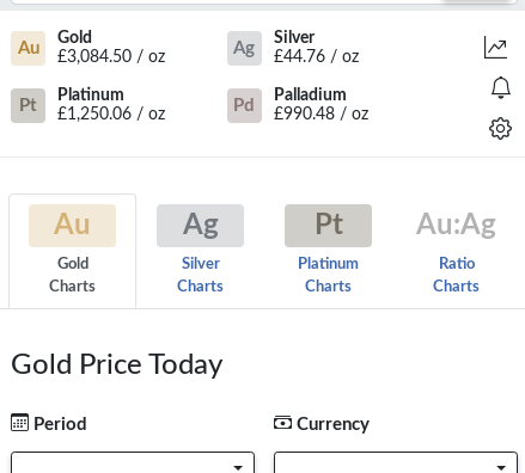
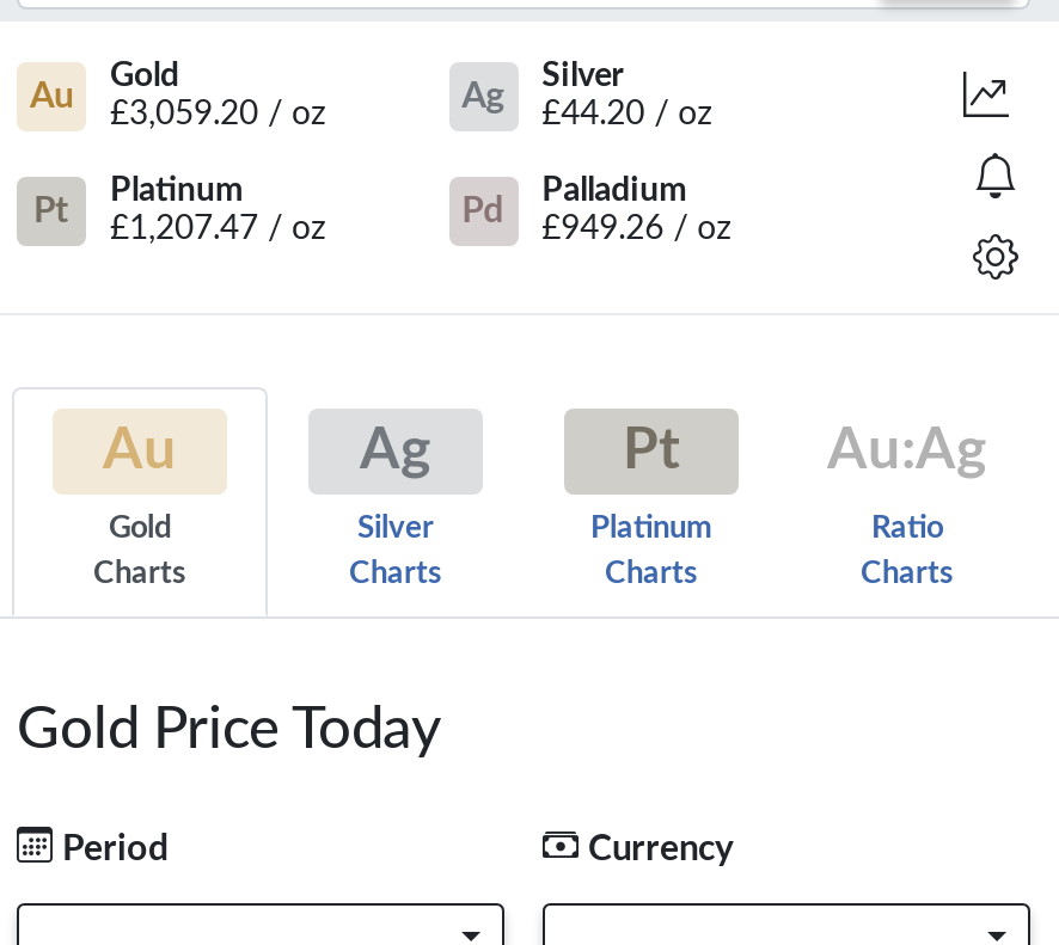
- £3,084.50 / oz
+ £3,059.20 / oz

- £44.76 / oz
+ £44.20 / oz

- £1,250.06 / oz
+ £1,207.47 / oz

- £990.48 / oz
+ £949.26 / oz
